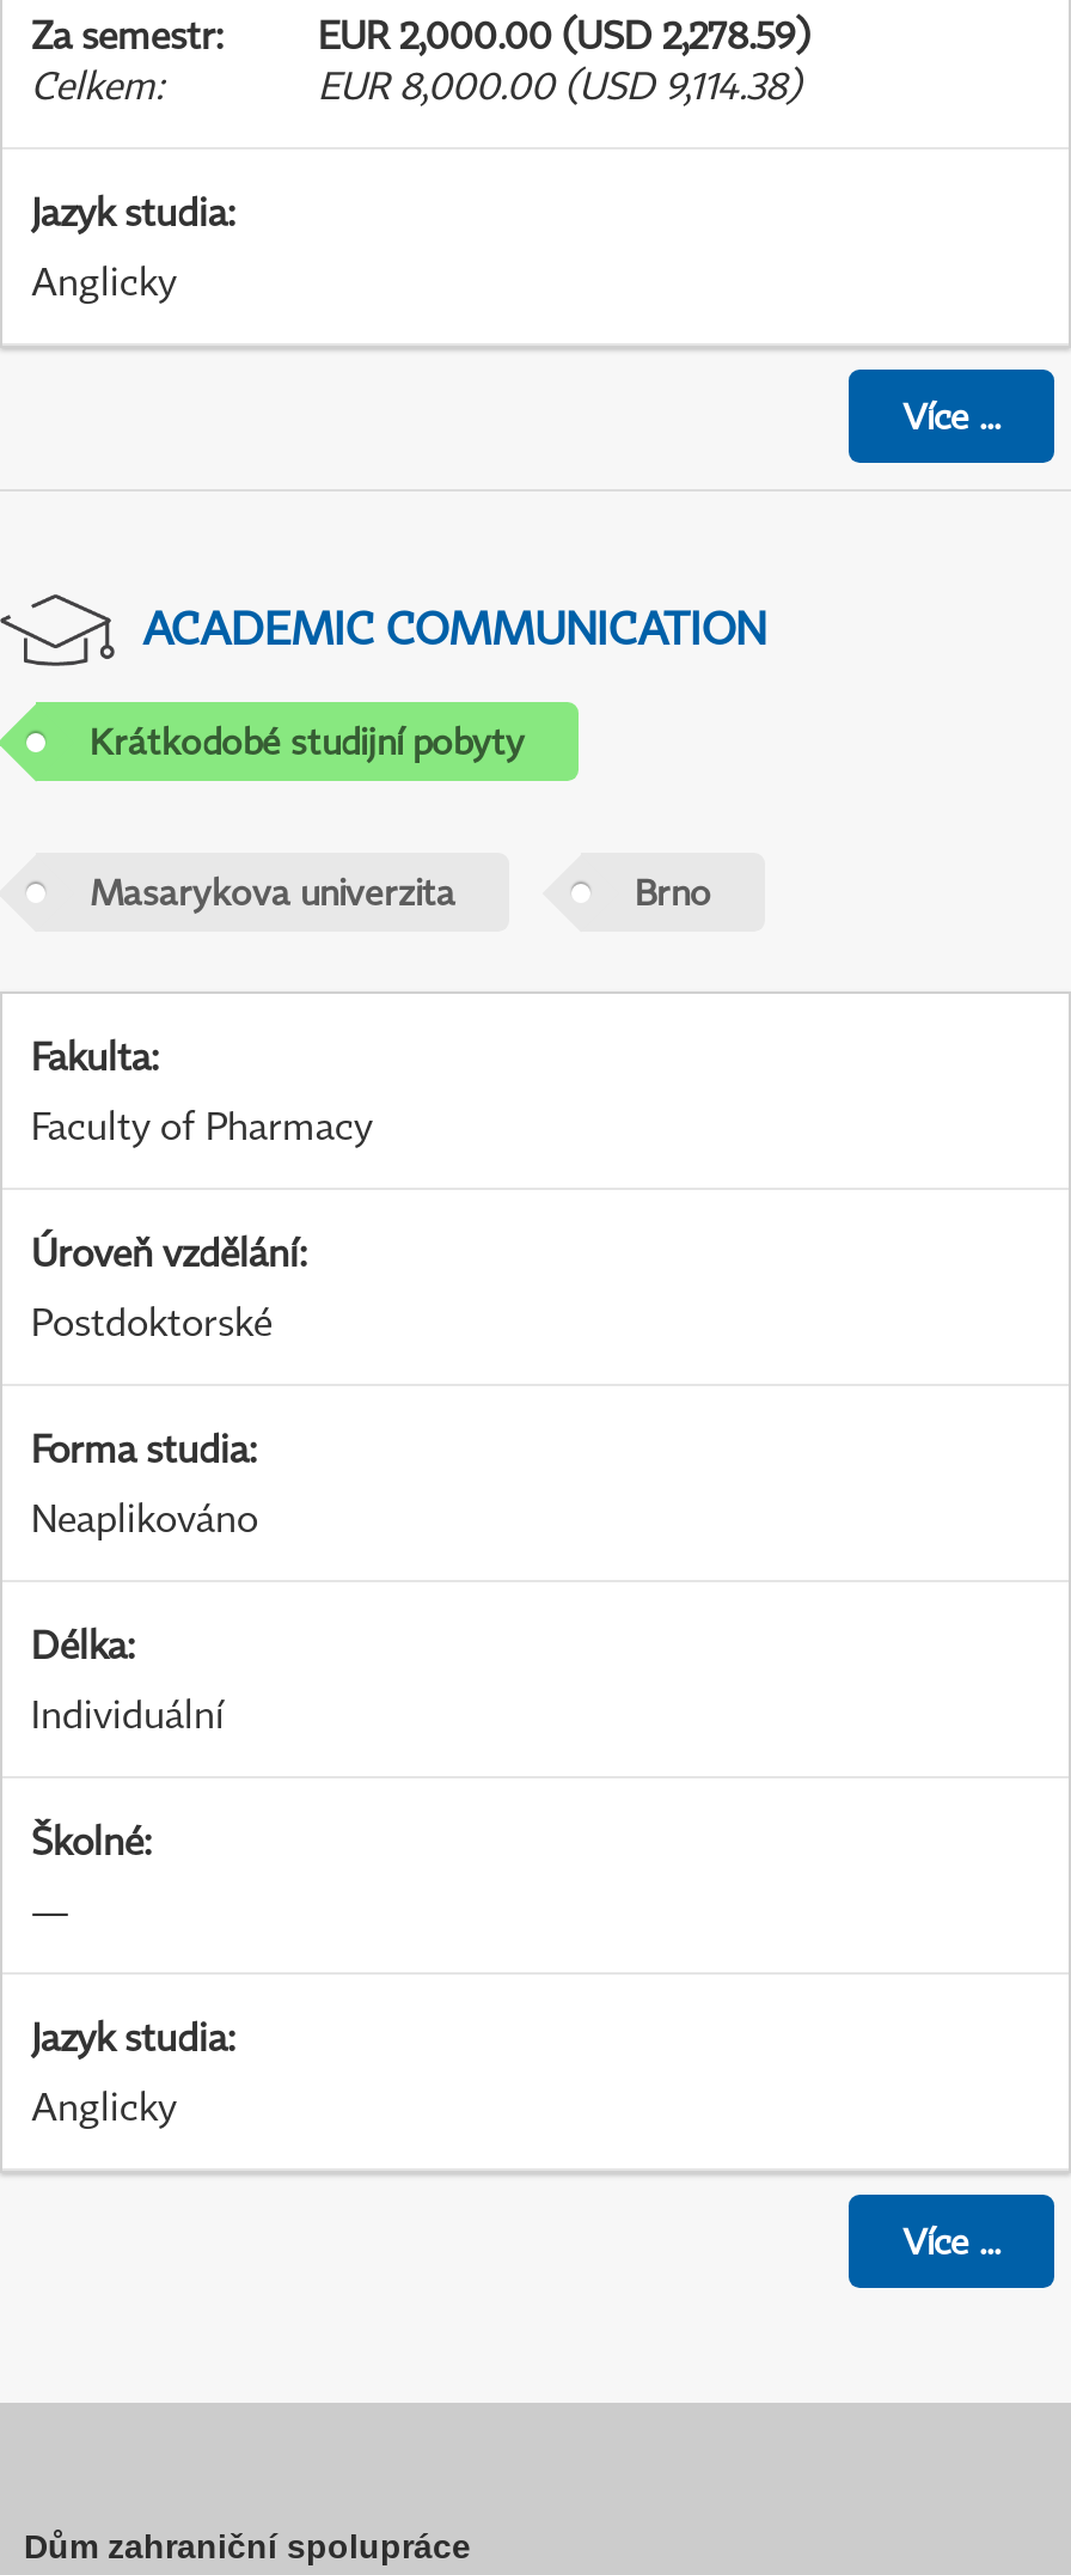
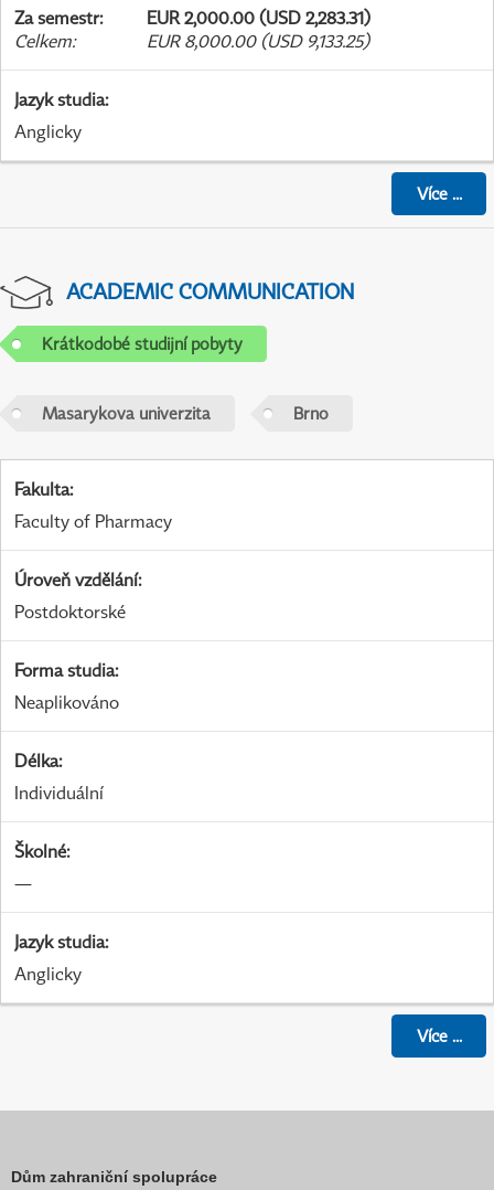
- Za semestr: EUR 2,000.00 (USD 2,278.59)
+ Za semestr: EUR 2,000.00 (USD 2,283.31)

- EUR 8,000.00 (USD 9,114.38)
+ EUR 8,000.00 (USD 9,133.25)
